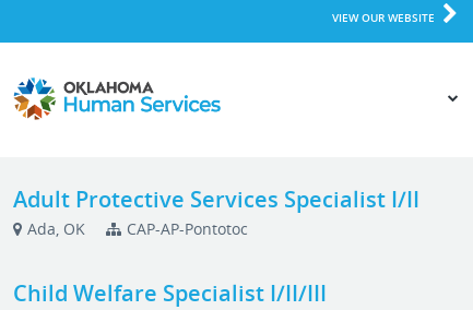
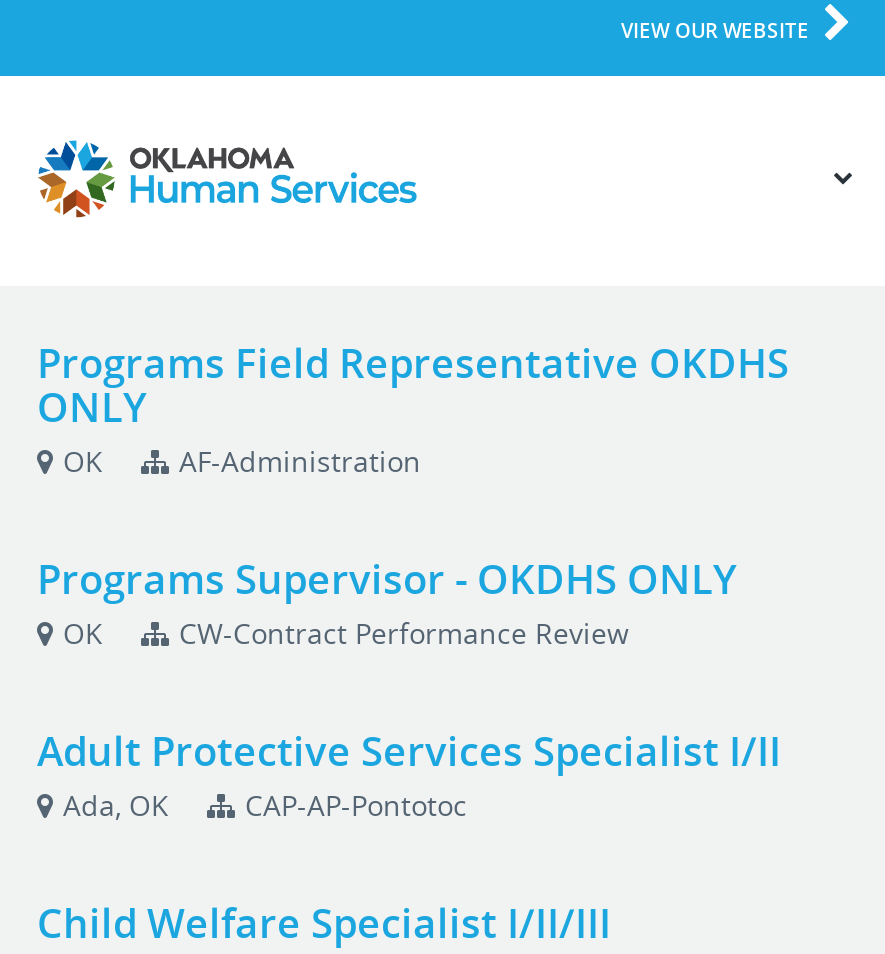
+ Programs Field Representative OKDHS
+ ONLY
+ OK
+ AF-Administration
+ Programs Supervisor - OKDHS ONLY
+ OK
+ CW-Contract Performance Review
